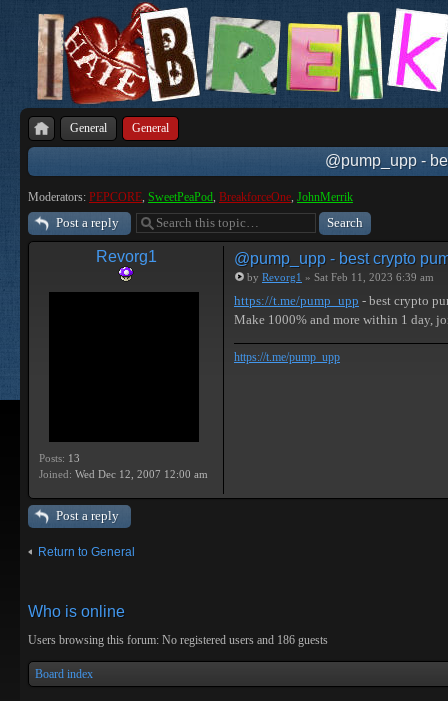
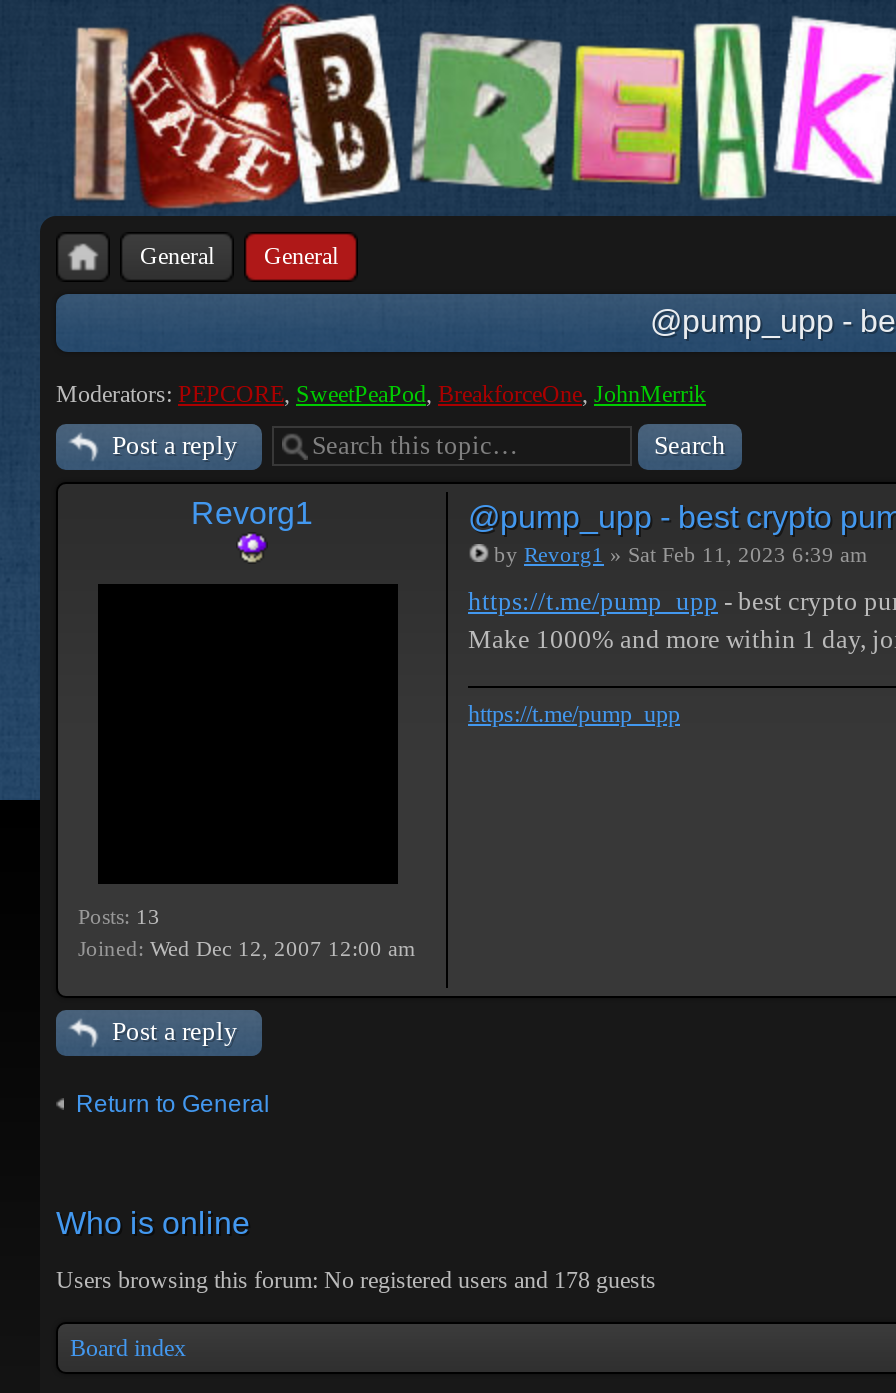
- Users browsing this forum: No registered users and 186 guests
+ Users browsing this forum: No registered users and 178 guests
